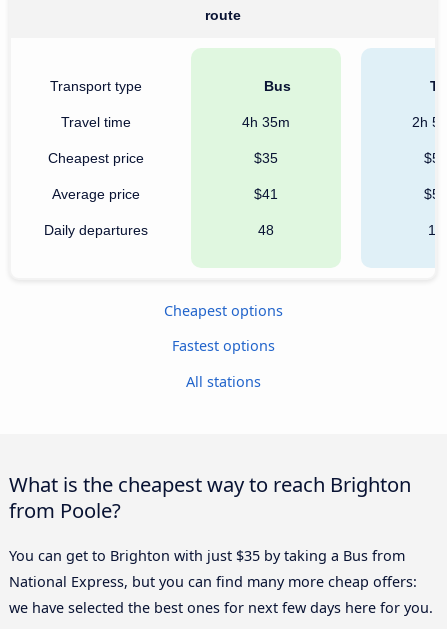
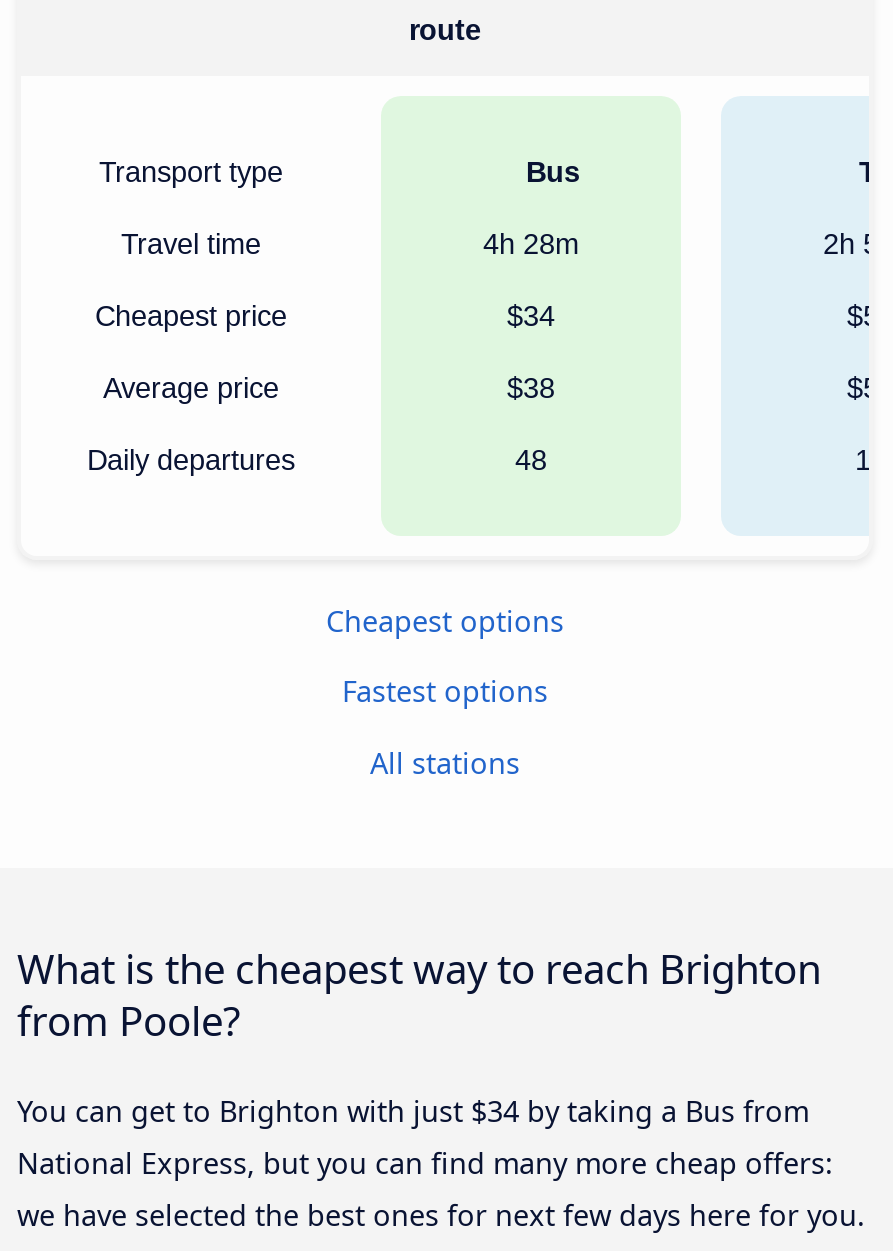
- 4h 35m
+ 4h 28m

- $35
+ $34

- $41
+ $38

- You can get to Brighton with just $35 by taking a Bus from
+ You can get to Brighton with just $34 by taking a Bus from
